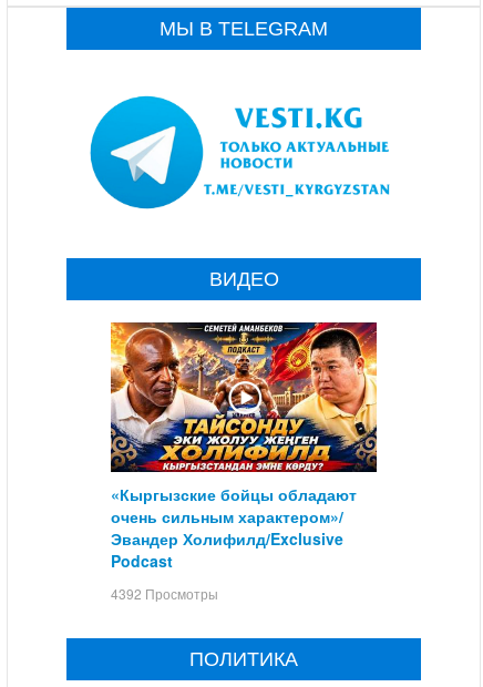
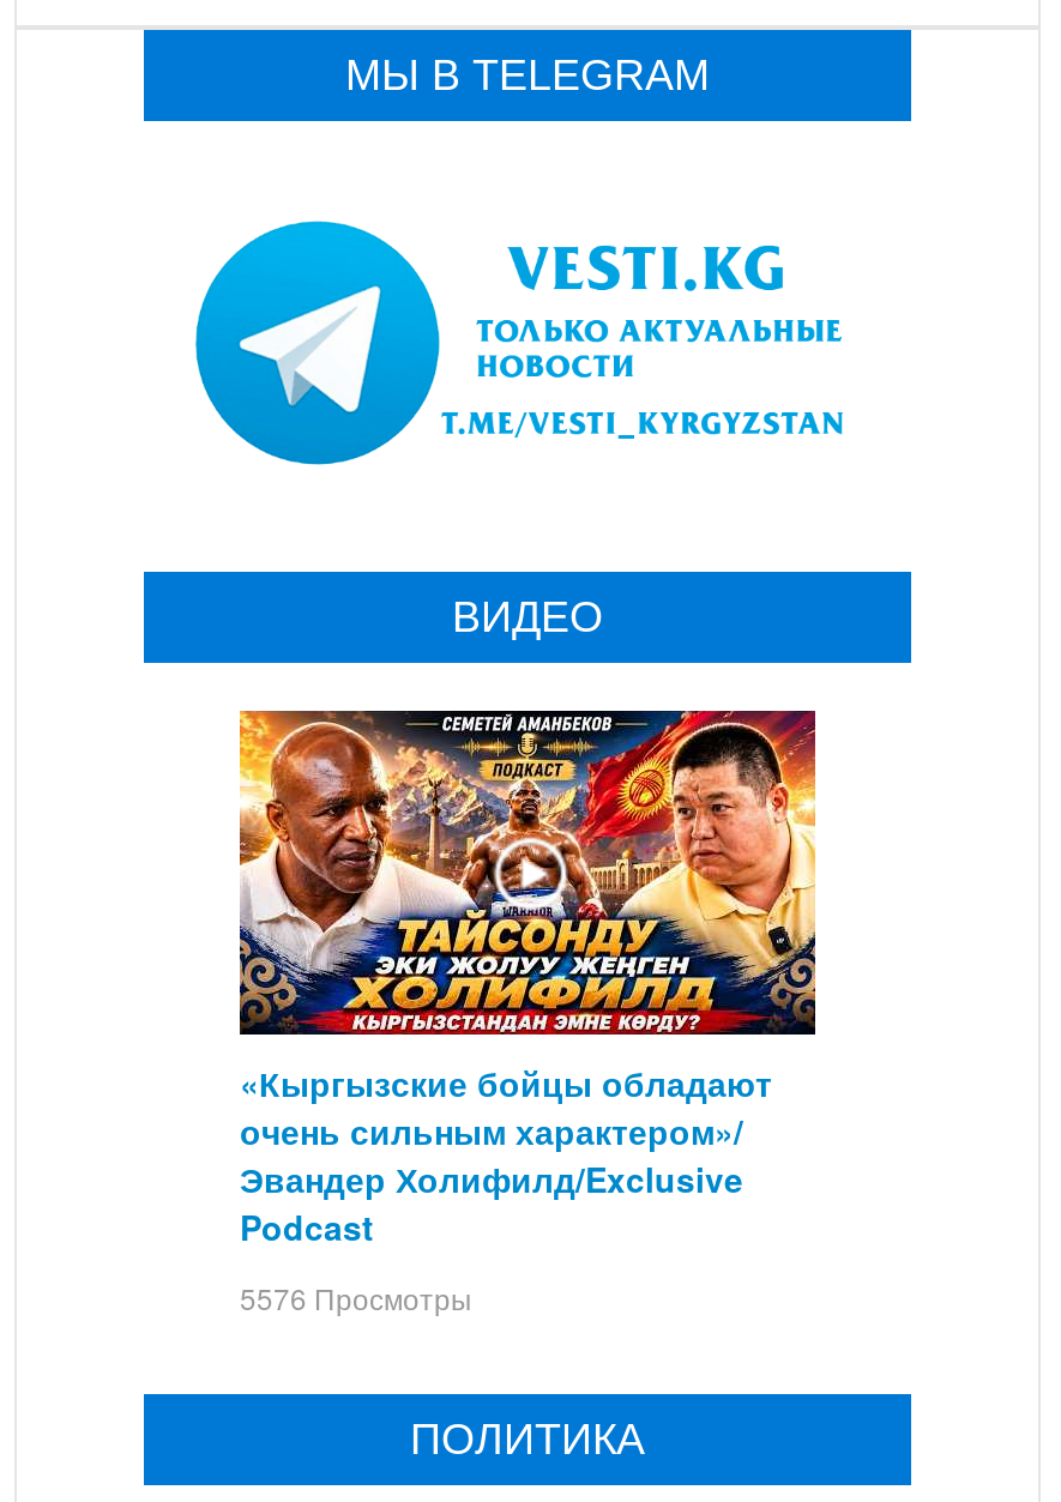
- 4392 Просмотры
+ 5576 Просмотры
